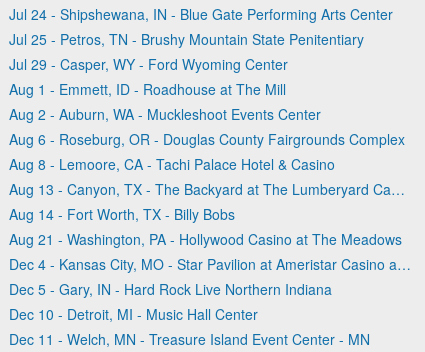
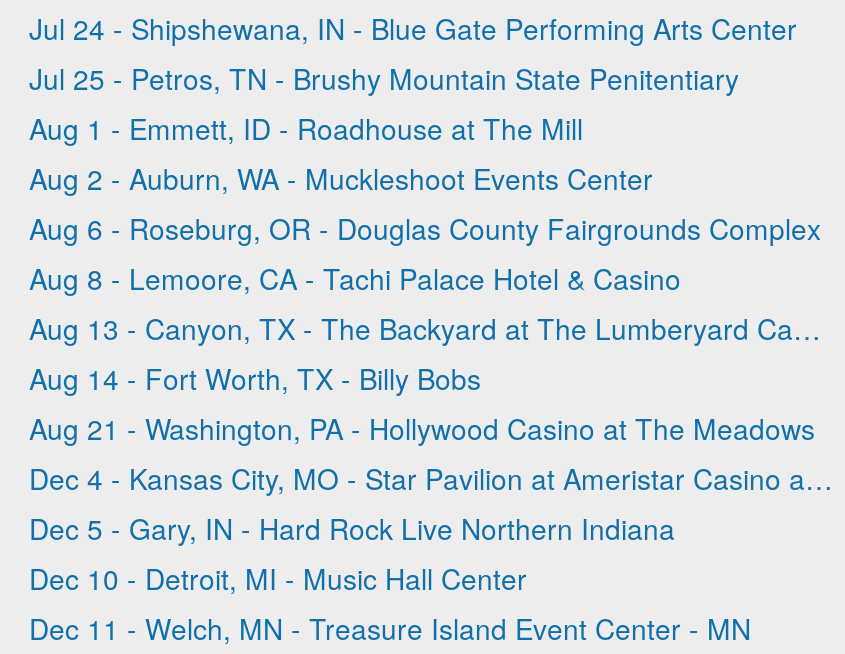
- Jul 29 - Casper, WY - Ford Wyoming Center
